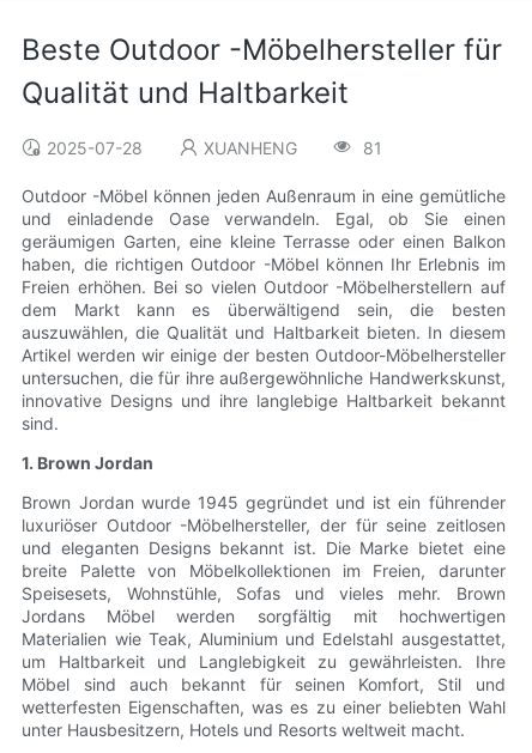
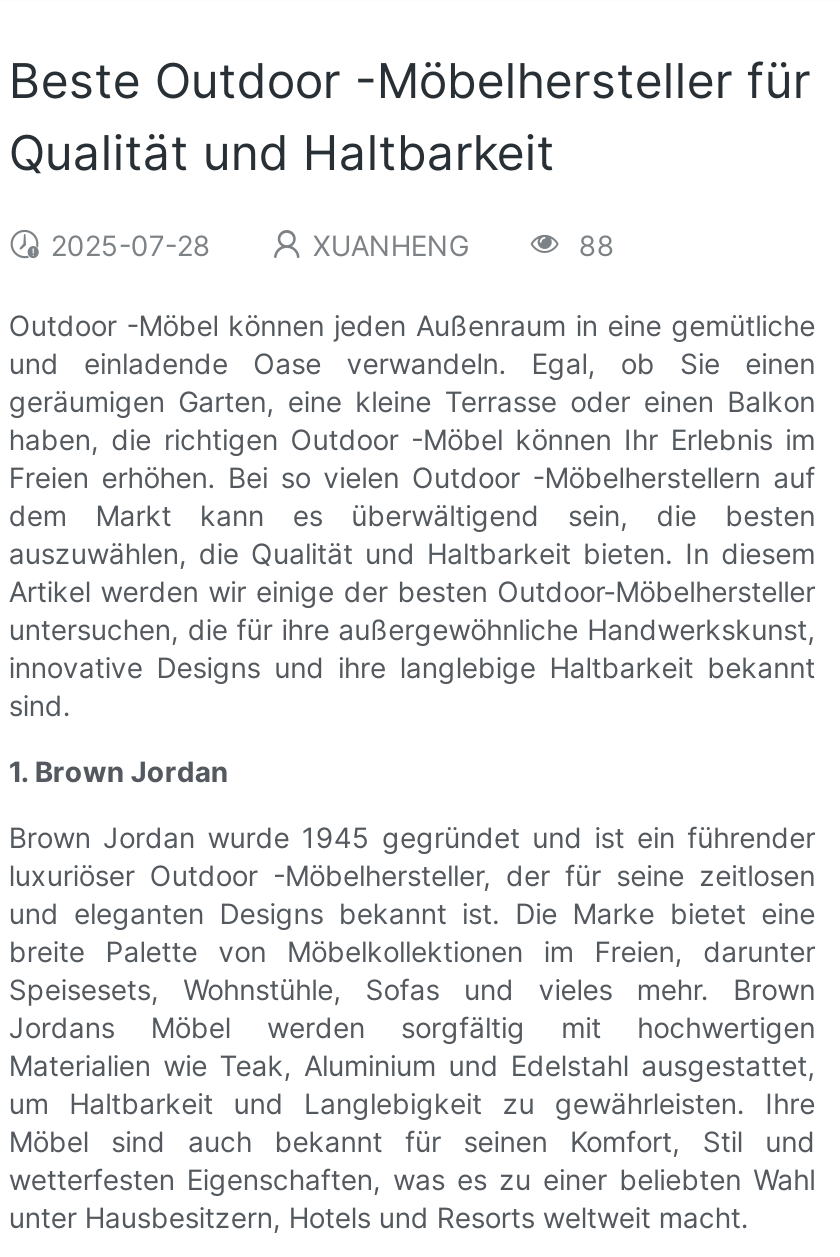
- 81
+ 88
